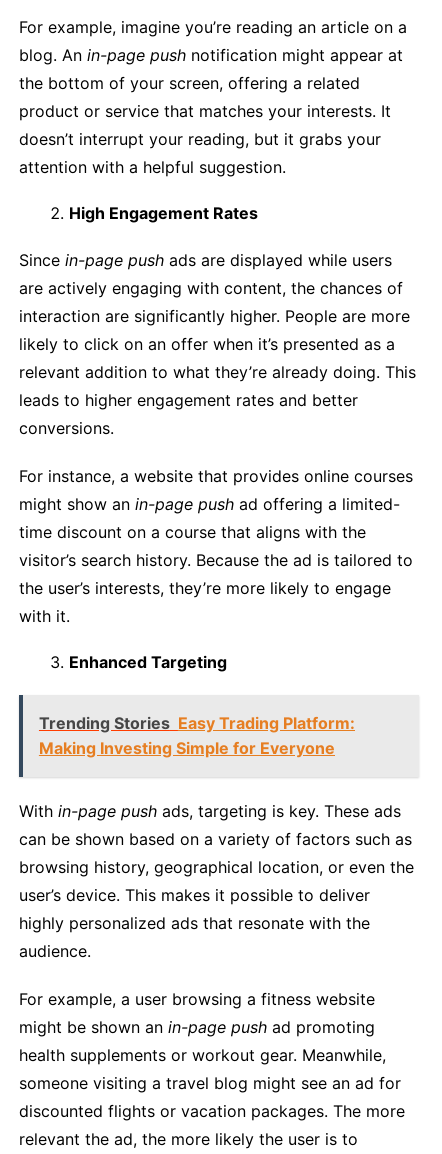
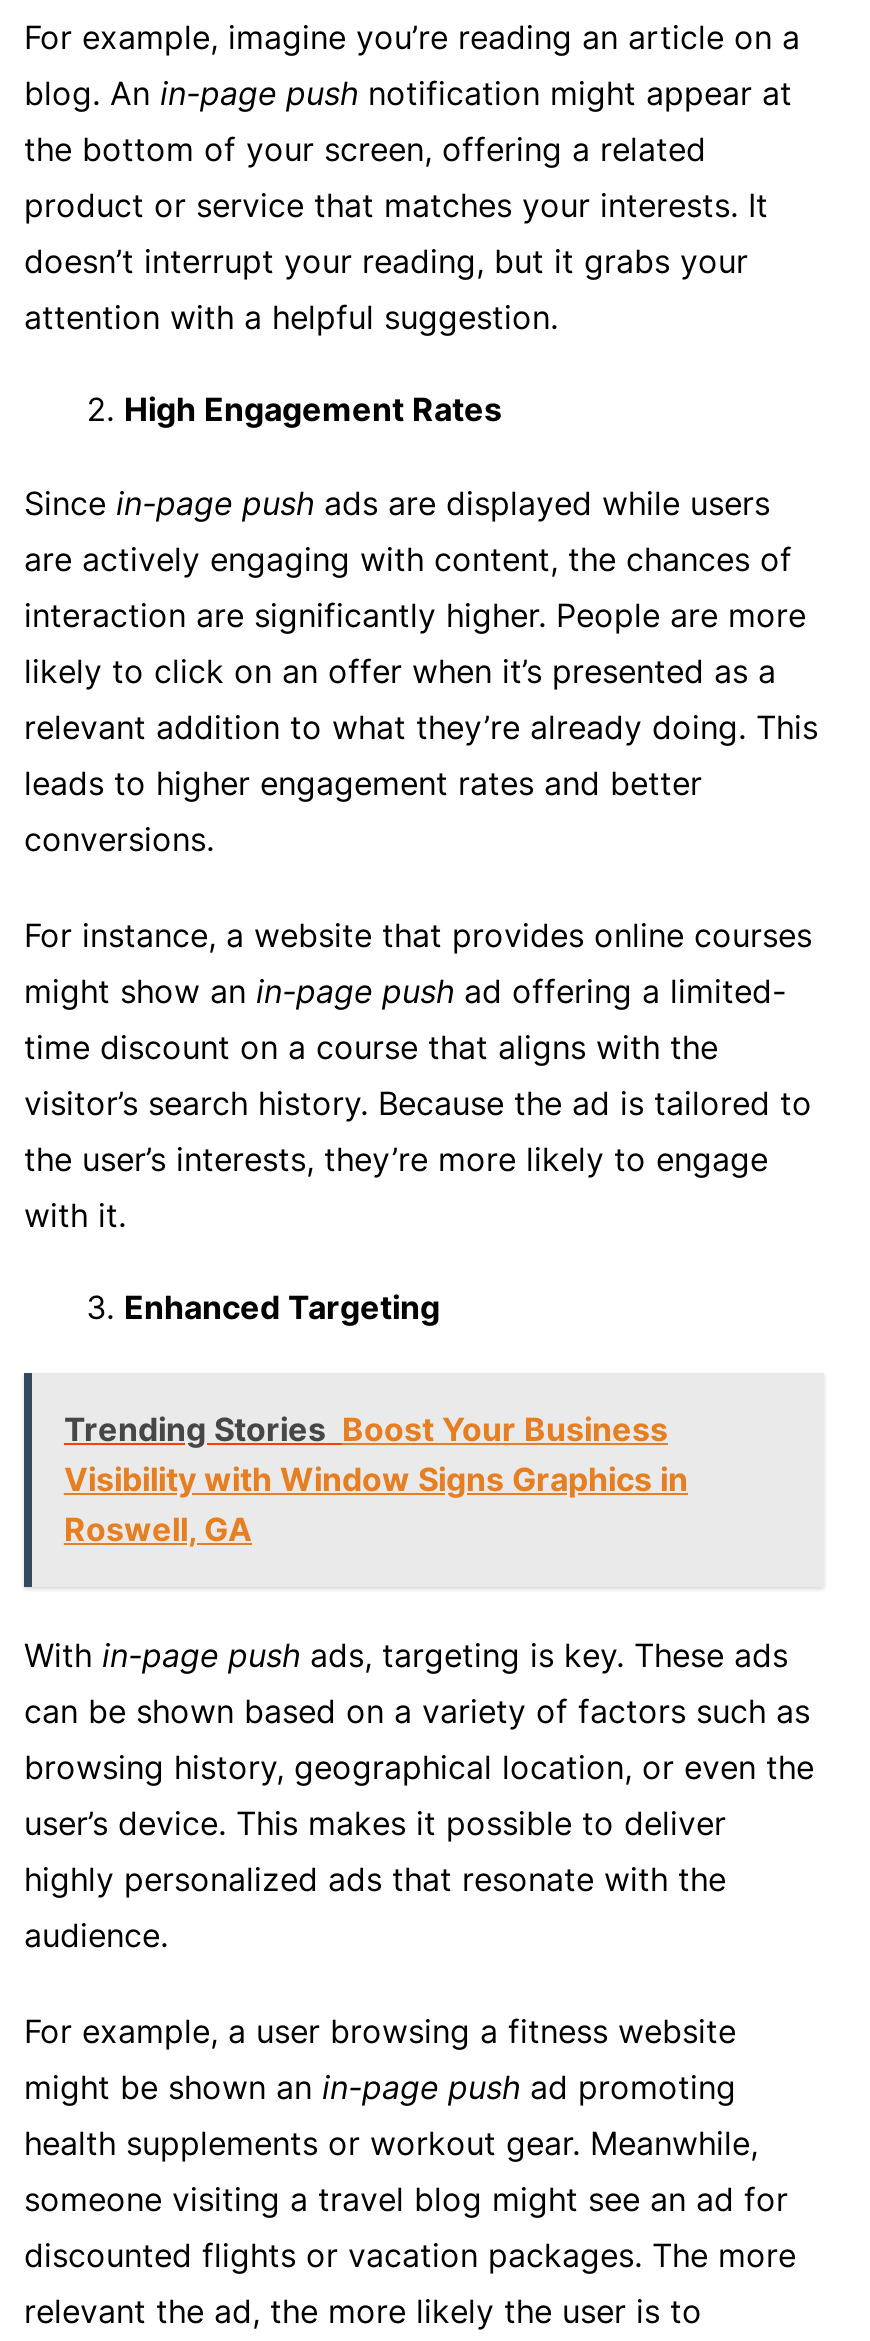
- Trending Stories Easy Trading Platform:
- Making Investing Simple for Everyone
+ Trending Stories Boost Your Business
+ Visibility with Window Signs Graphics in
+ Roswell, GA
